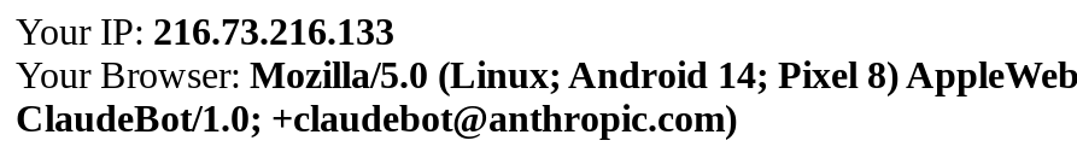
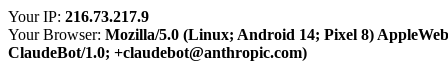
- Your IP: 216.73.216.133
+ Your IP: 216.73.217.9
